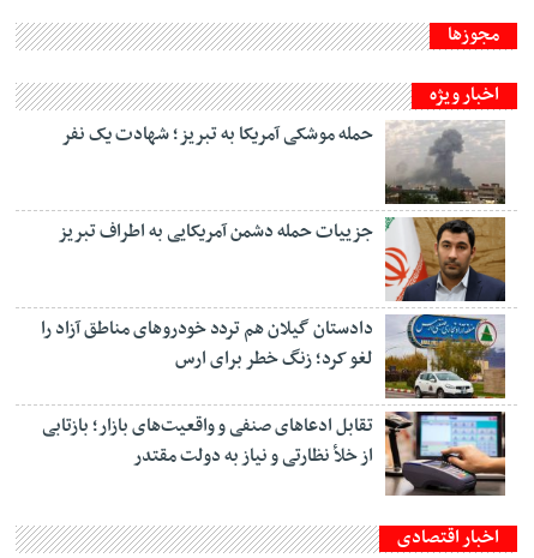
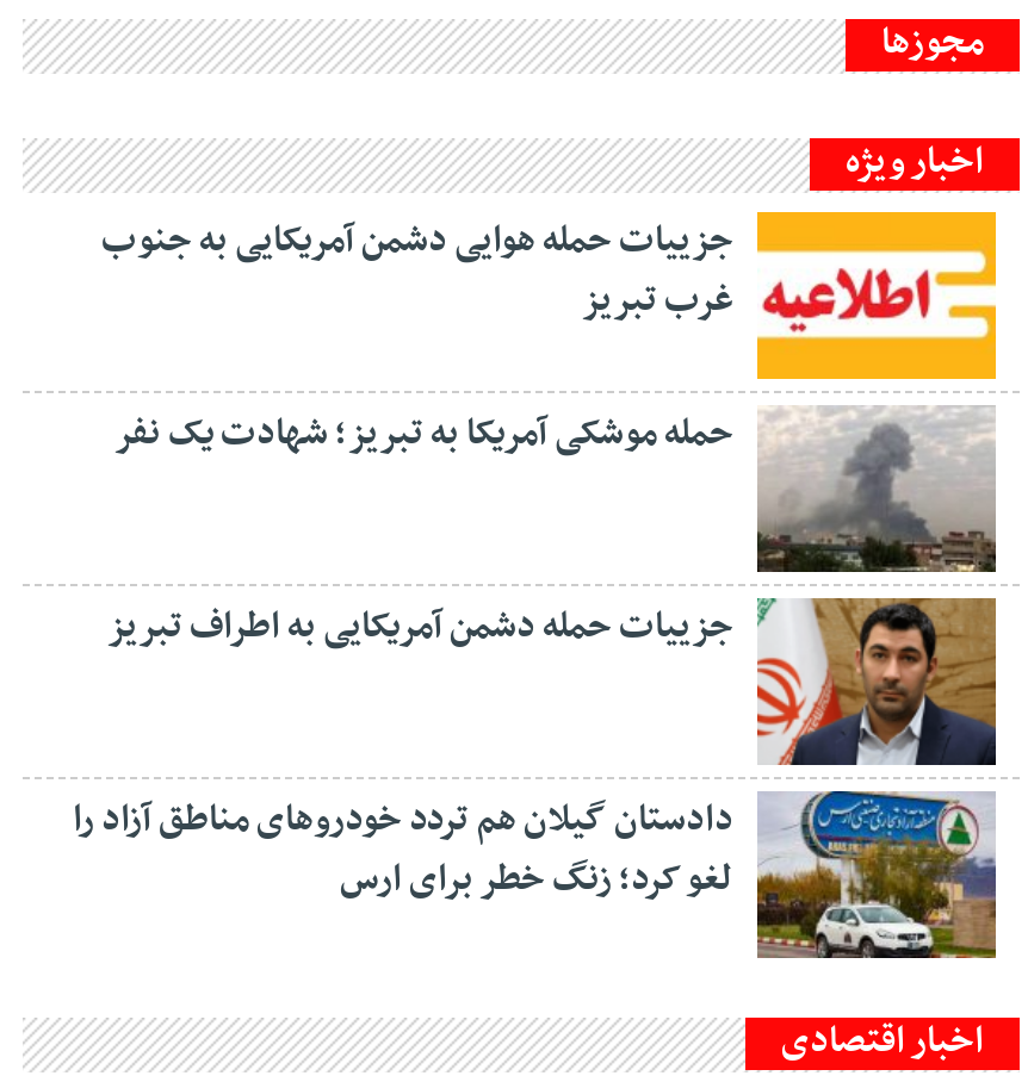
moved down: [image] | حمله موشکی آمریکا به تبریز؛ شهادت یک نفر | جزییات حمله دشمن آمریکایی به اطراف تبریز | دادستان گیلان هم تردد خودروهای مناطق آزاد را | لغو کرد؛ زنگ خطر برای ارس

+ [image]
+ جزییات حمله هوایی دشمن آمریکایی به جنوب
+ غرب تبریز

- [image]
- تقابل ادعاهای صنفی و واقعیت‌های بازار؛ بازتابی
- از خلأ نظارتی و نیاز به دولت مقتدر
